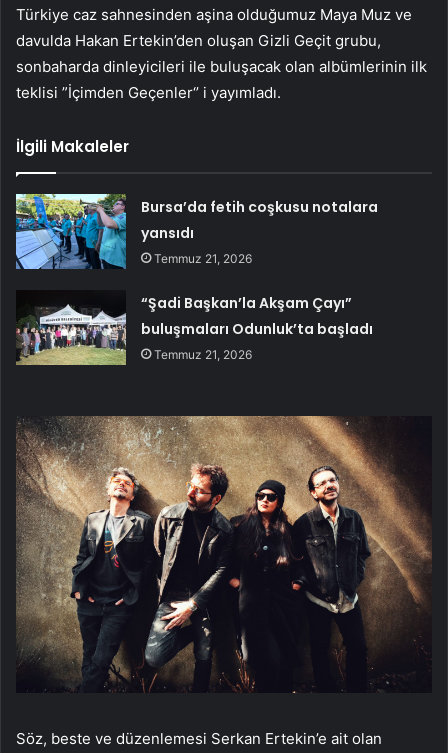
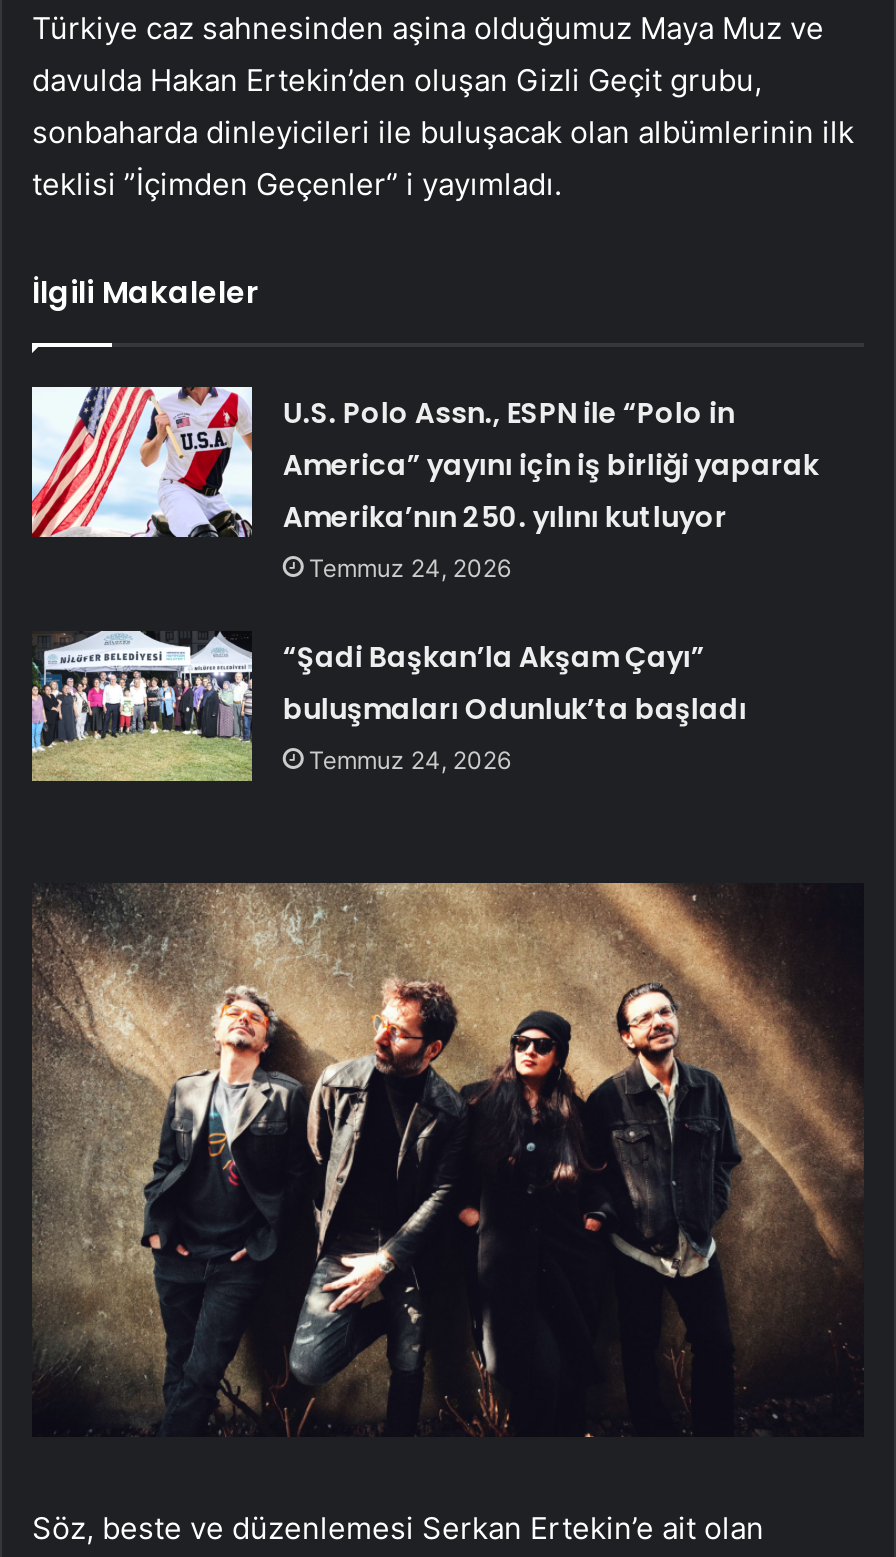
- [image]
- Bursa’da fetih coşkusu notalara
- yansıdı
- Temmuz 21, 2026
+ [image]
+ U.S. Polo Assn., ESPN ile “Polo in
+ America” yayını için iş birliği yaparak
+ Amerika’nın 250. yılını kutluyor
+ Temmuz 24, 2026

- [image]
- Temmuz 21, 2026
+ [image]
+ Temmuz 24, 2026
